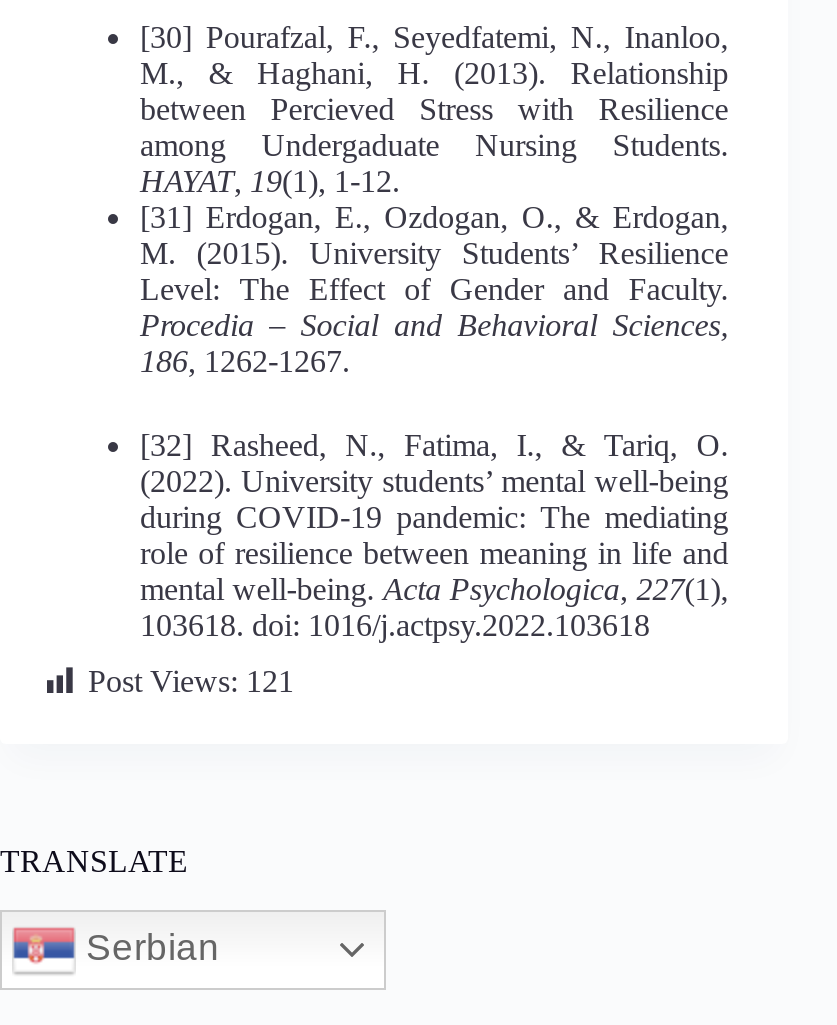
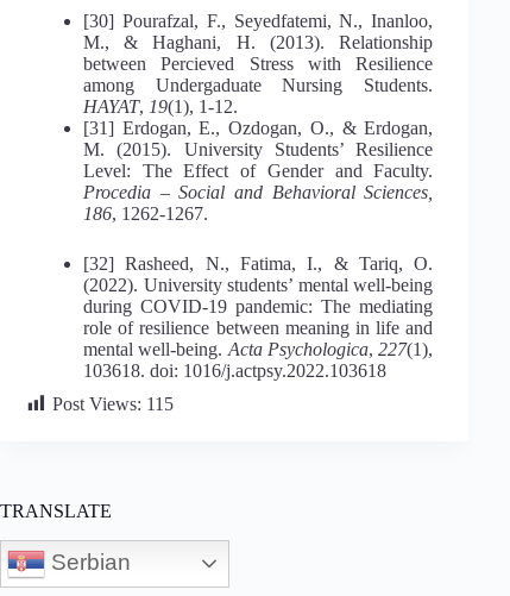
- Post Views: 121
+ Post Views: 115
